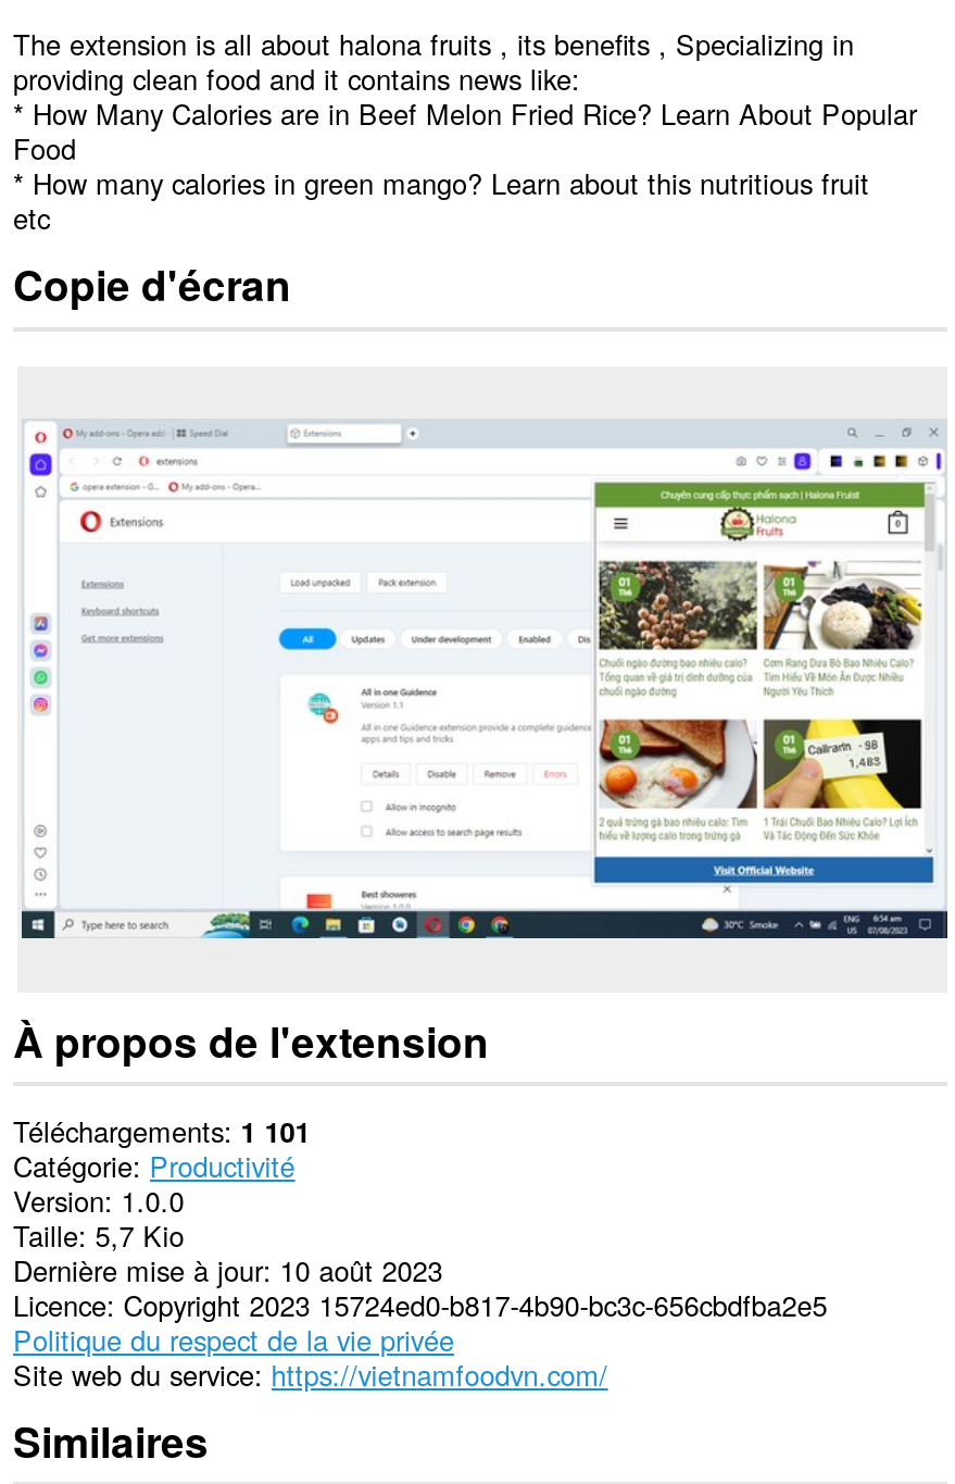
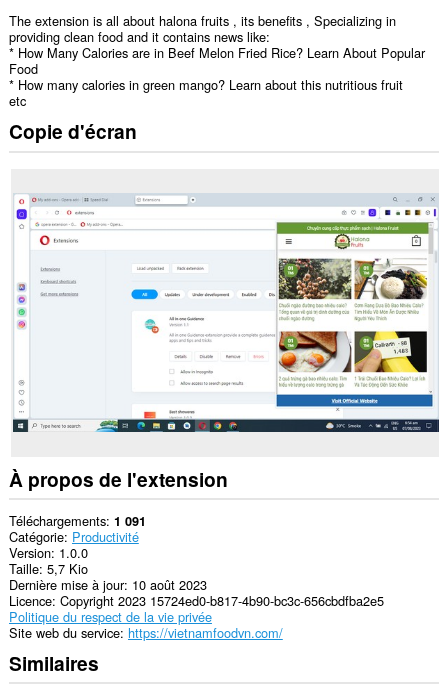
- Téléchargements 1 101
+ Téléchargements 1 091
